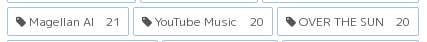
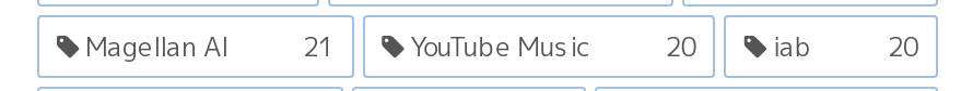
- OVER THE SUN
+ iab
